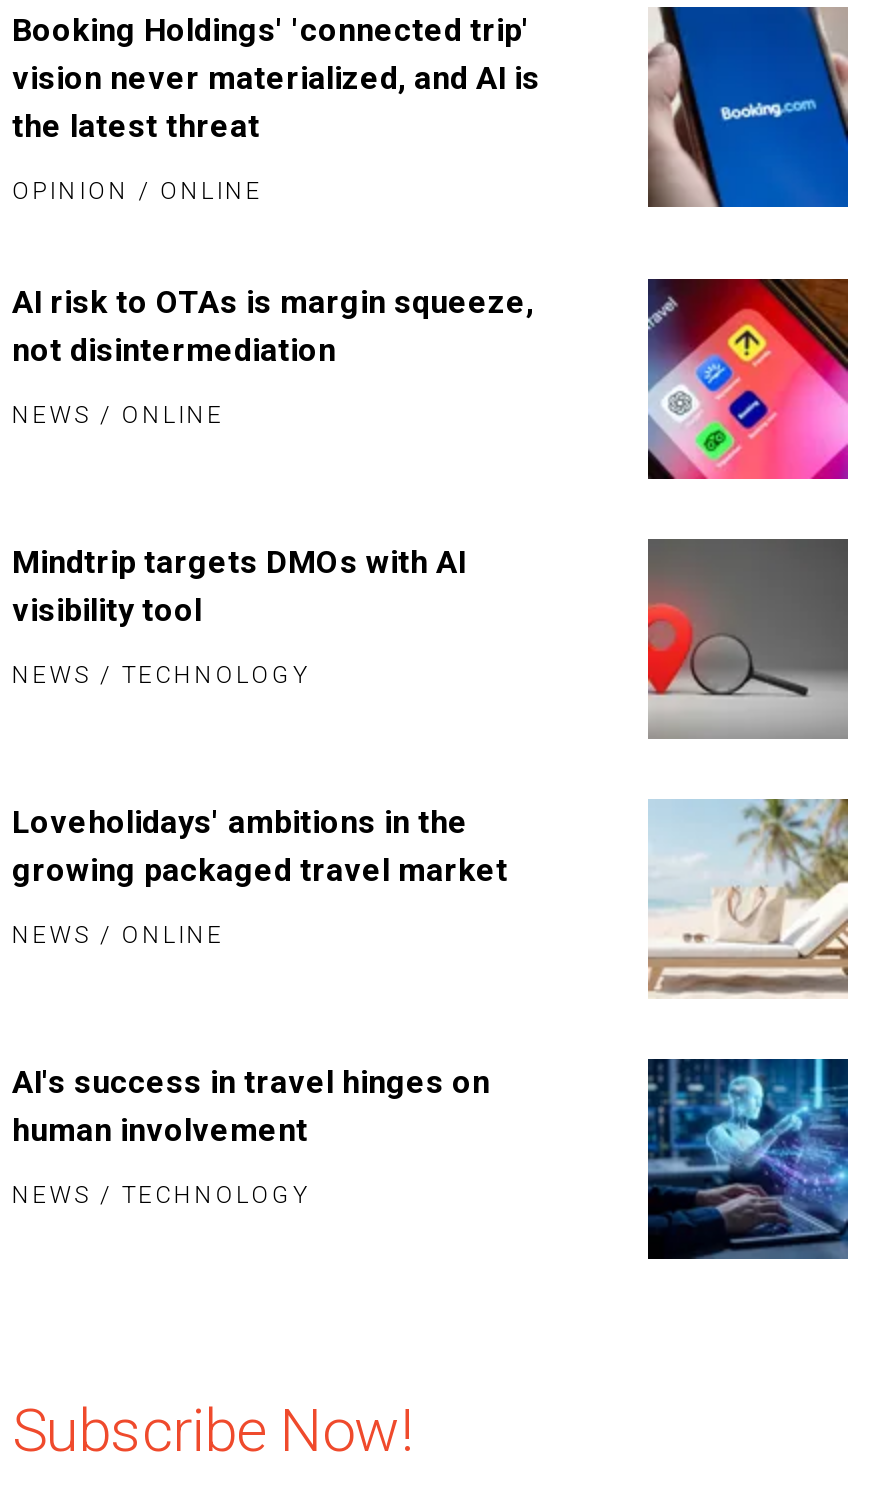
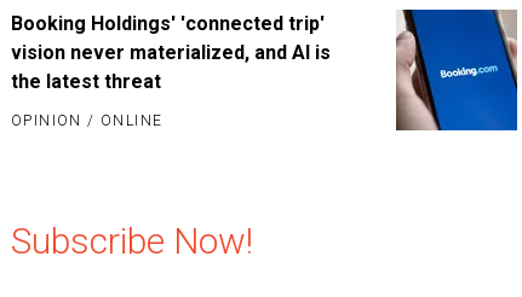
- AI risk to OTAs is margin squeeze,
- not disintermediation

- [image]

- NEWS / ONLINE

- Mindtrip targets DMOs with AI
- visibility tool

- [image]

- NEWS / TECHNOLOGY

- Loveholidays' ambitions in the
- growing packaged travel market

- [image]

- NEWS / ONLINE

- AI's success in travel hinges on
- human involvement

- [image]

- NEWS / TECHNOLOGY
